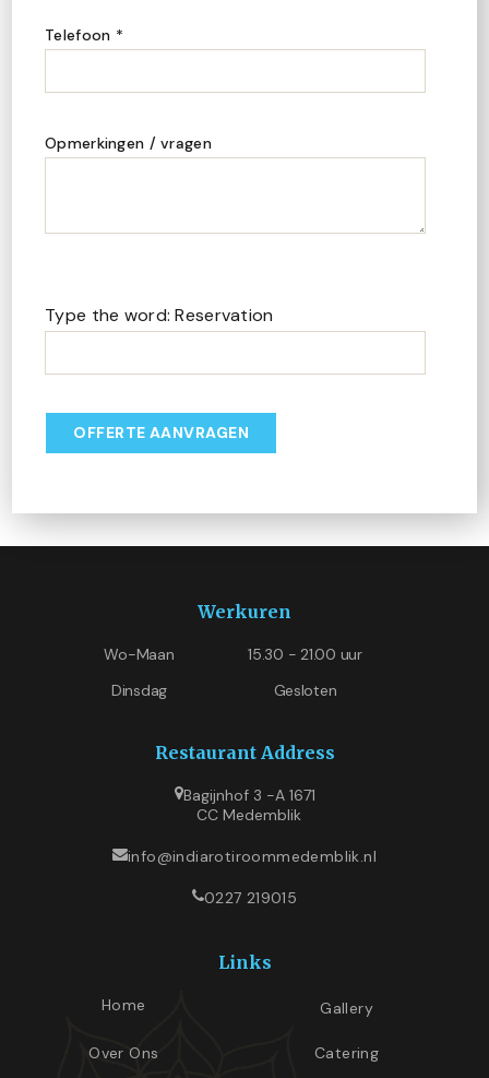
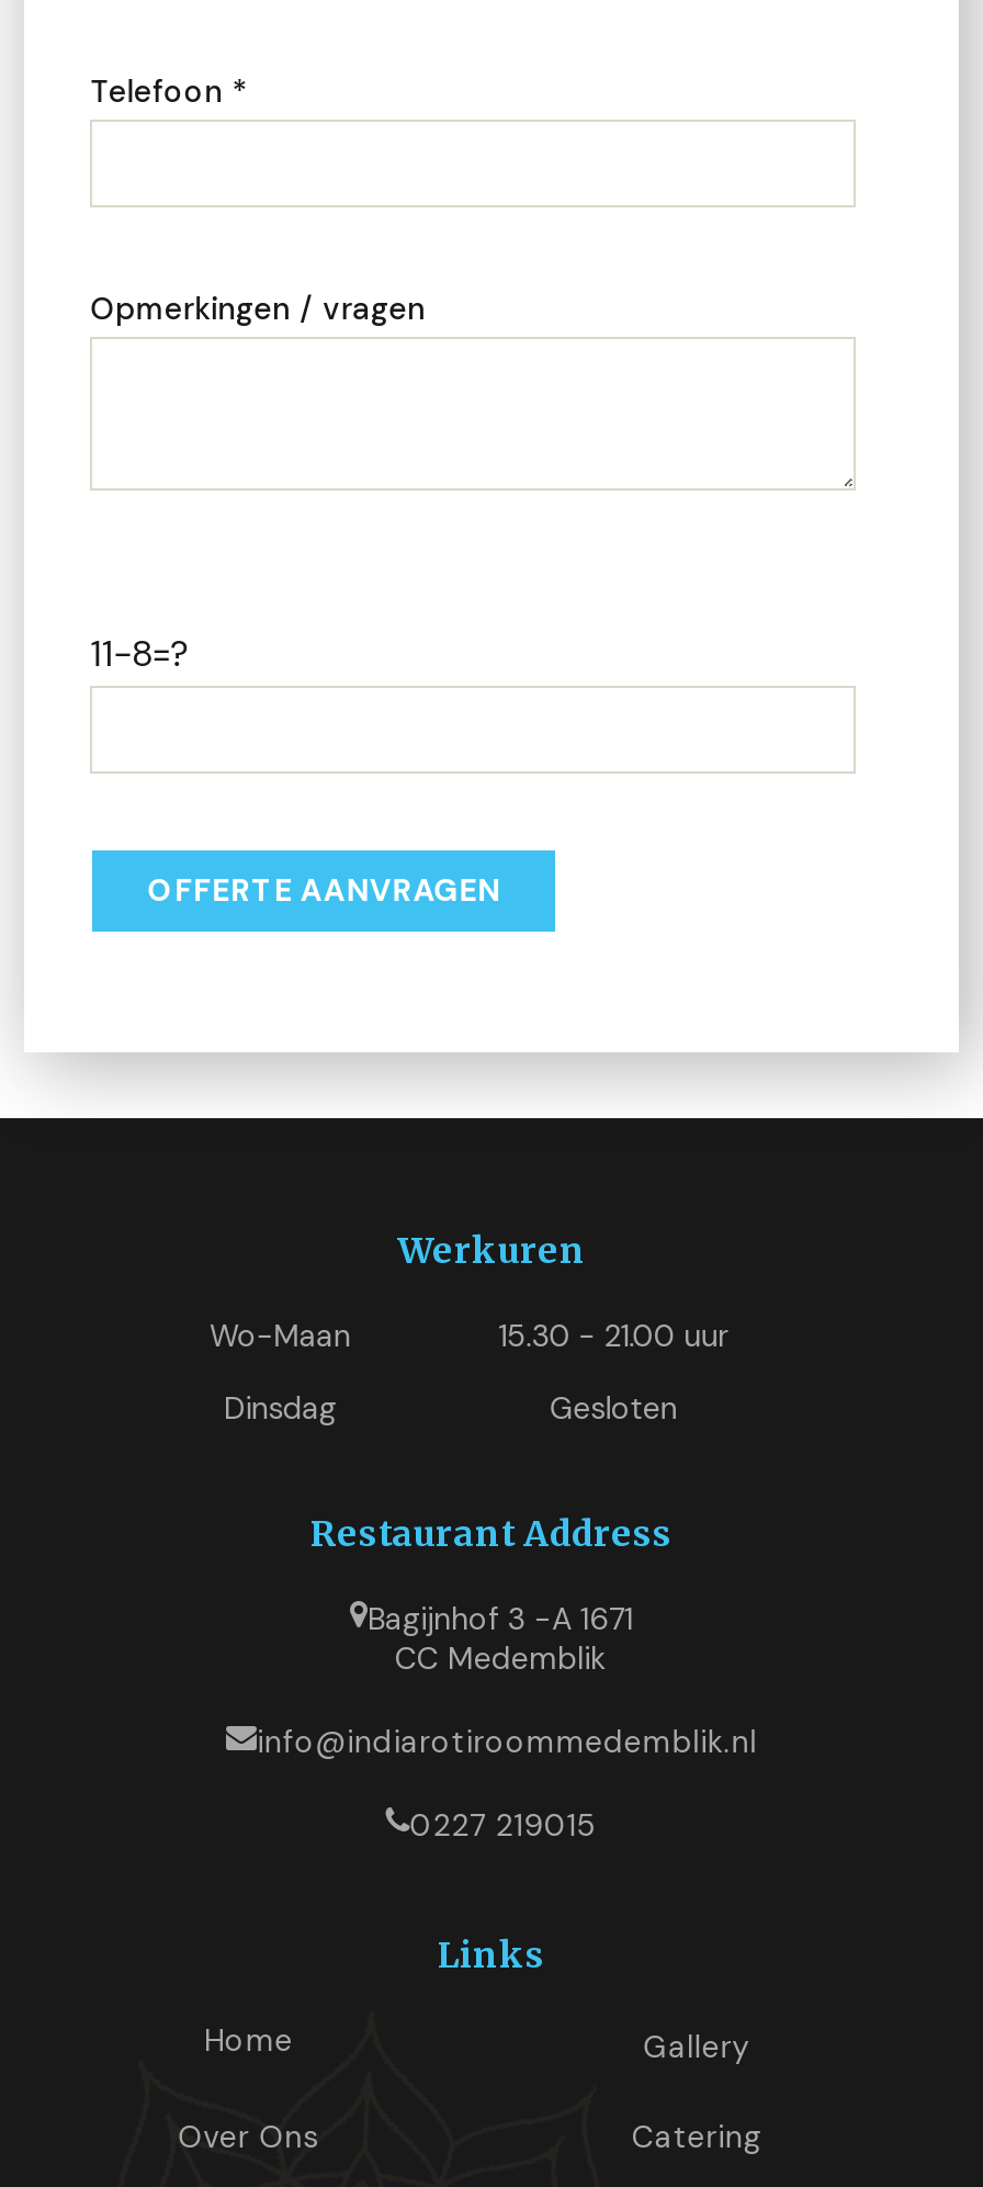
- Type the word: Reservation
+ 11-8=?
